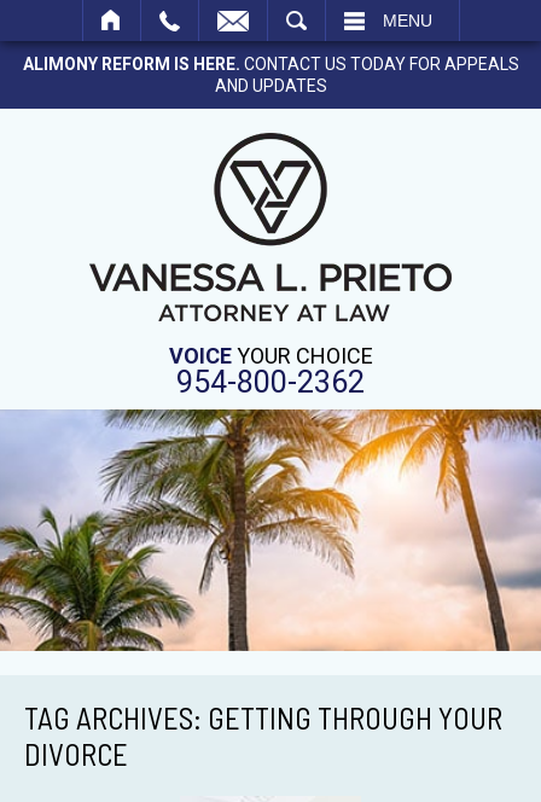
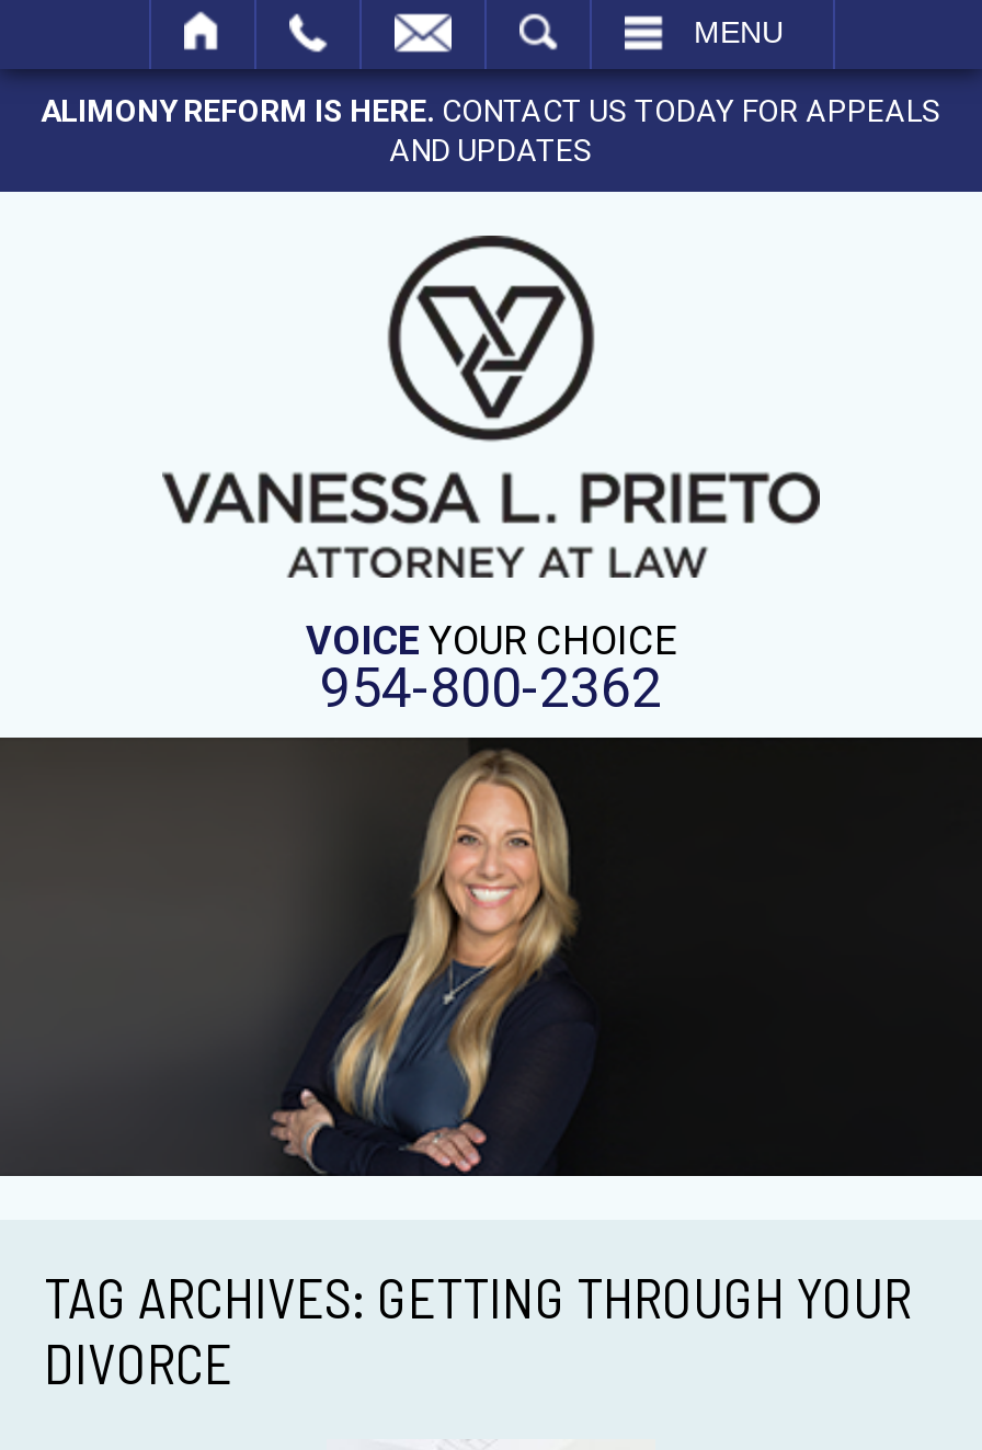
- [image]
+ [image]
